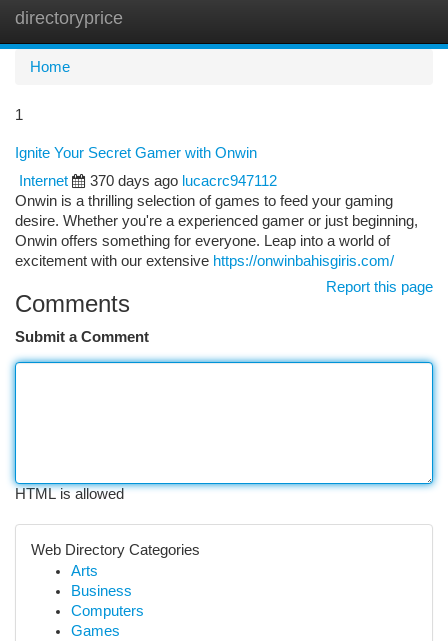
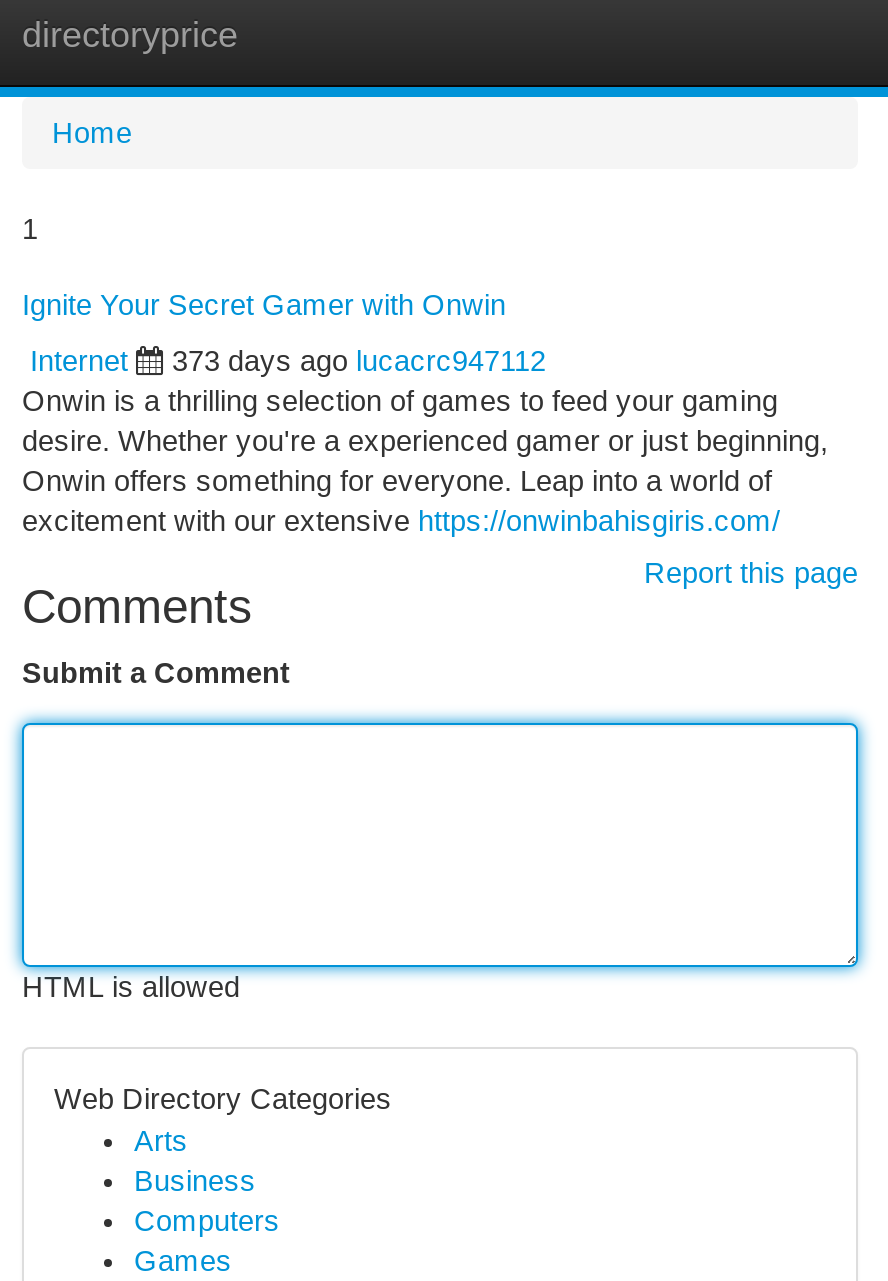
- 370 days ago lucacrc947112
+ 373 days ago lucacrc947112
